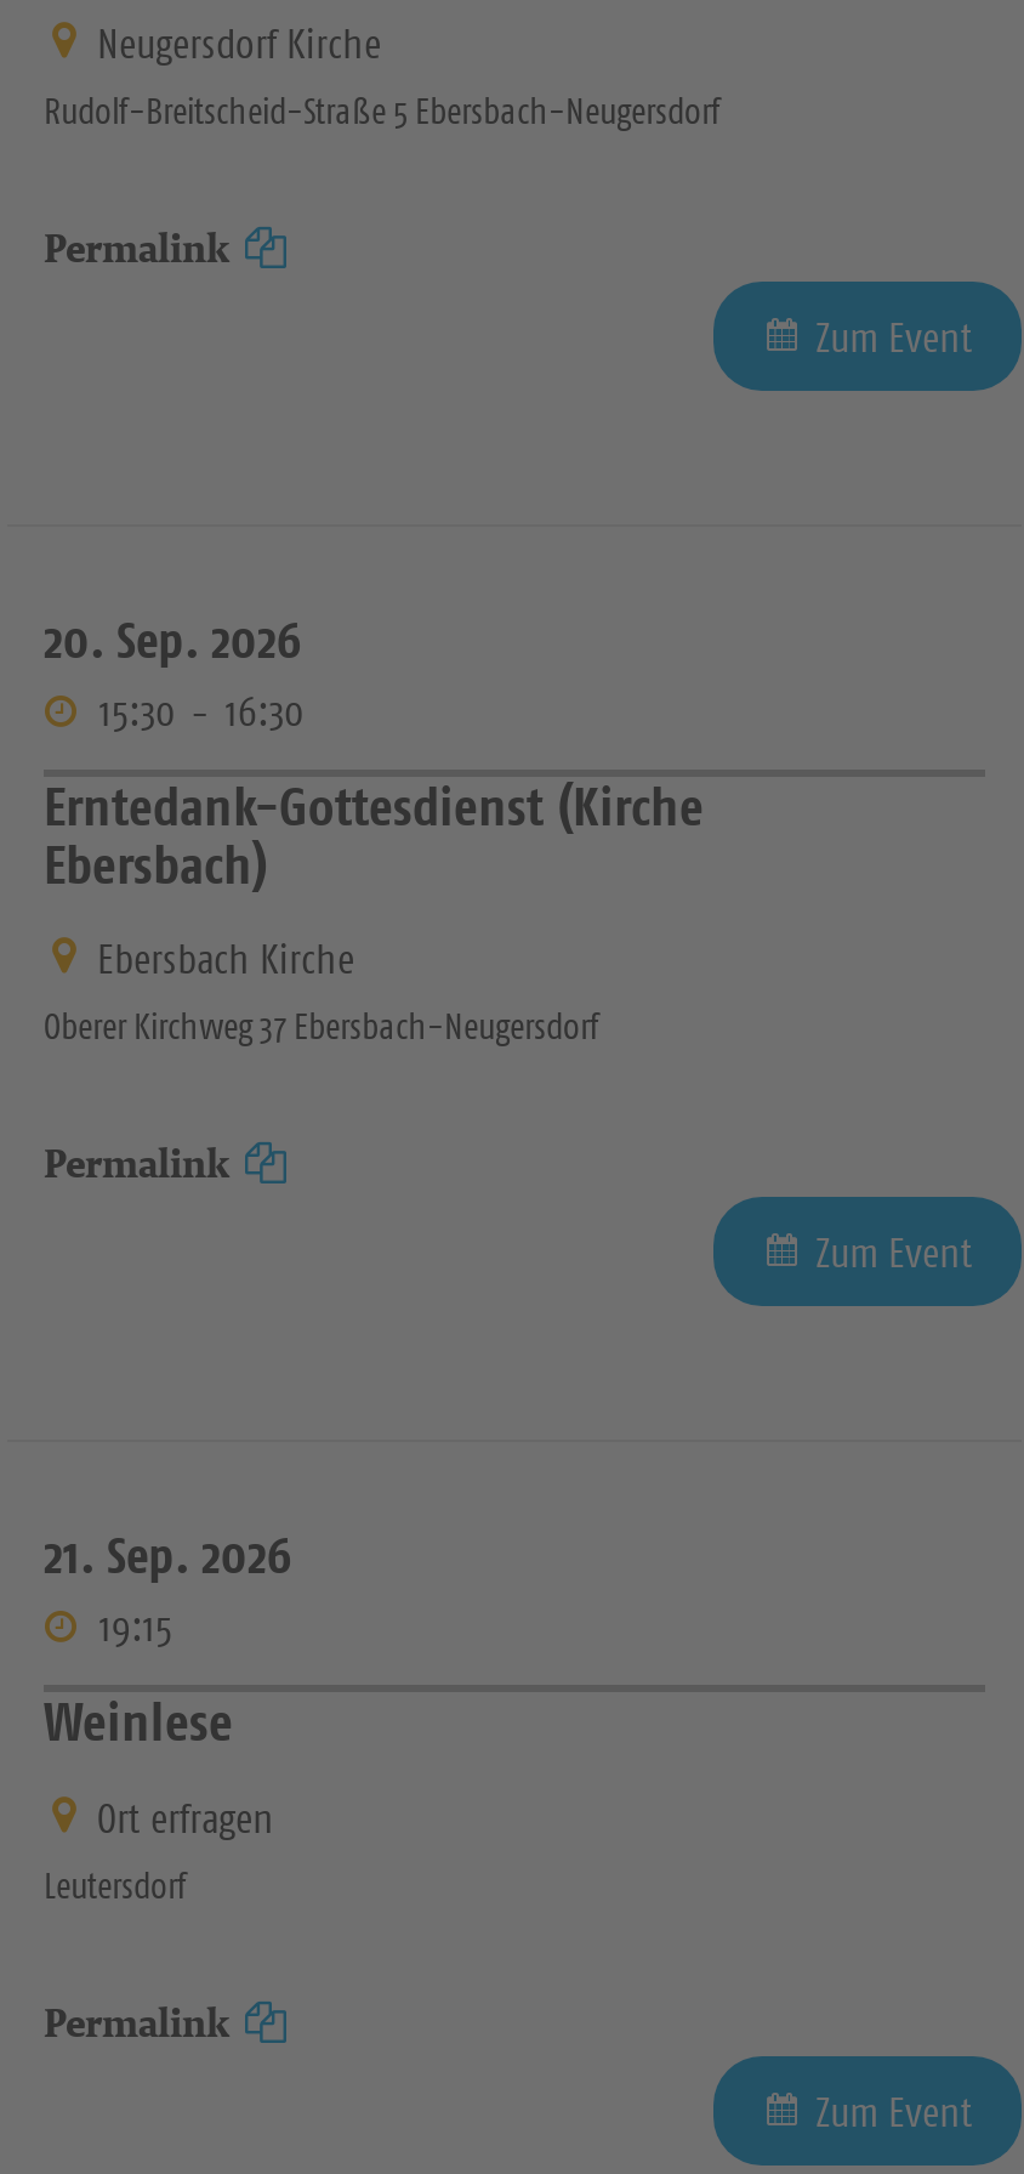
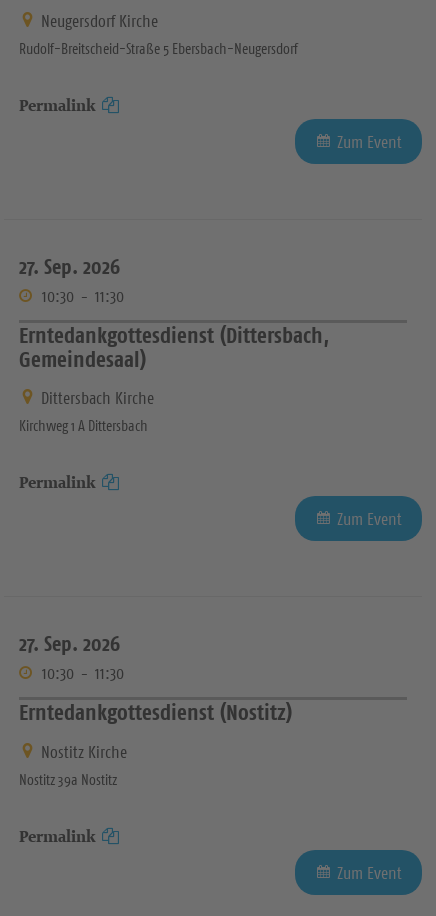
- 20. Sep. 2026
- 15:30 - 16:30
+ 27. Sep. 2026
+ 10:30 - 11:30

- Erntedank-Gottesdienst (Kirche
- Ebersbach)
+ Erntedankgottesdienst (Dittersbach,
+ Gemeindesaal)

- Ebersbach Kirche
- Oberer Kirchweg 37 Ebersbach-Neugersdorf
+ Dittersbach Kirche
+ Kirchweg 1 A Dittersbach

- 21. Sep. 2026
- 19:15
+ 27. Sep. 2026
+ 10:30 - 11:30

- Weinlese
+ Erntedankgottesdienst (Nostitz)

- Ort erfragen
- Leutersdorf
+ Nostitz Kirche
+ Nostitz 39a Nostitz
